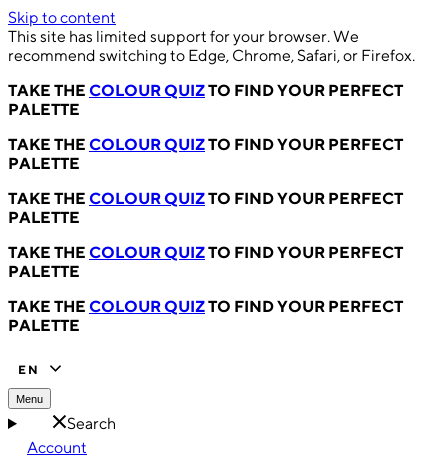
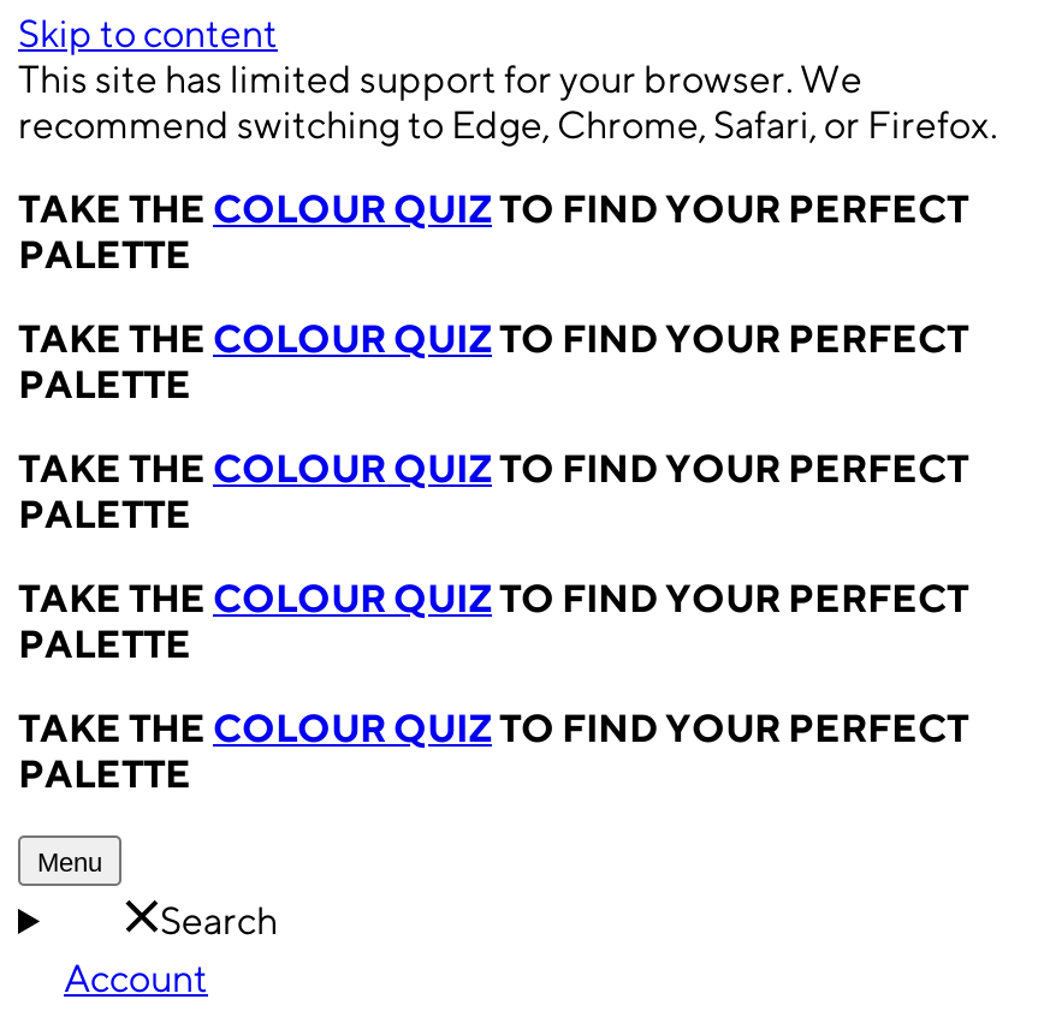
- EN
